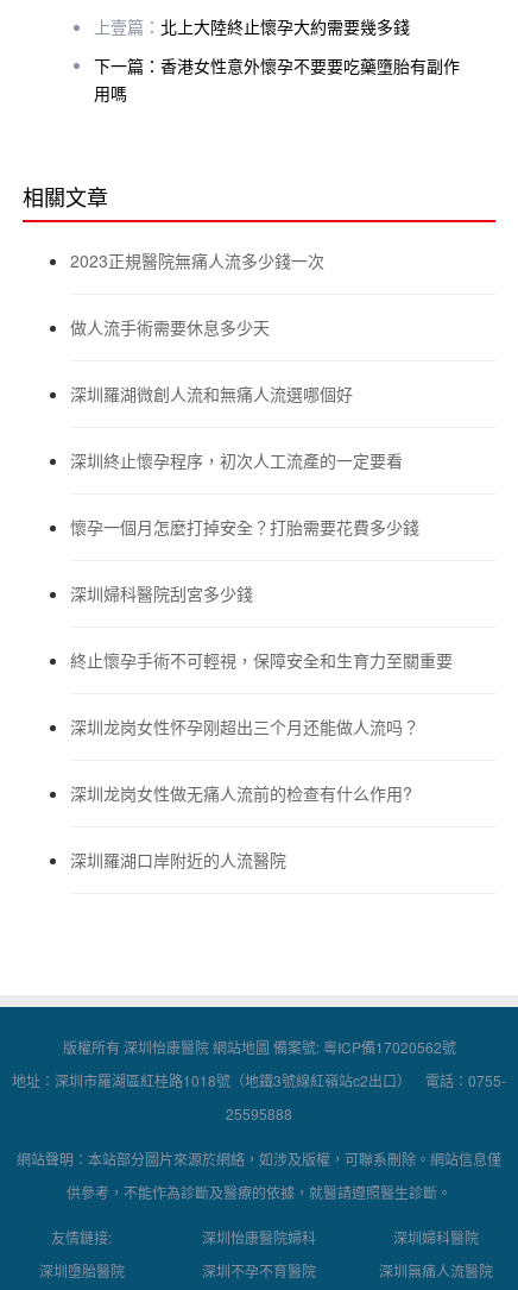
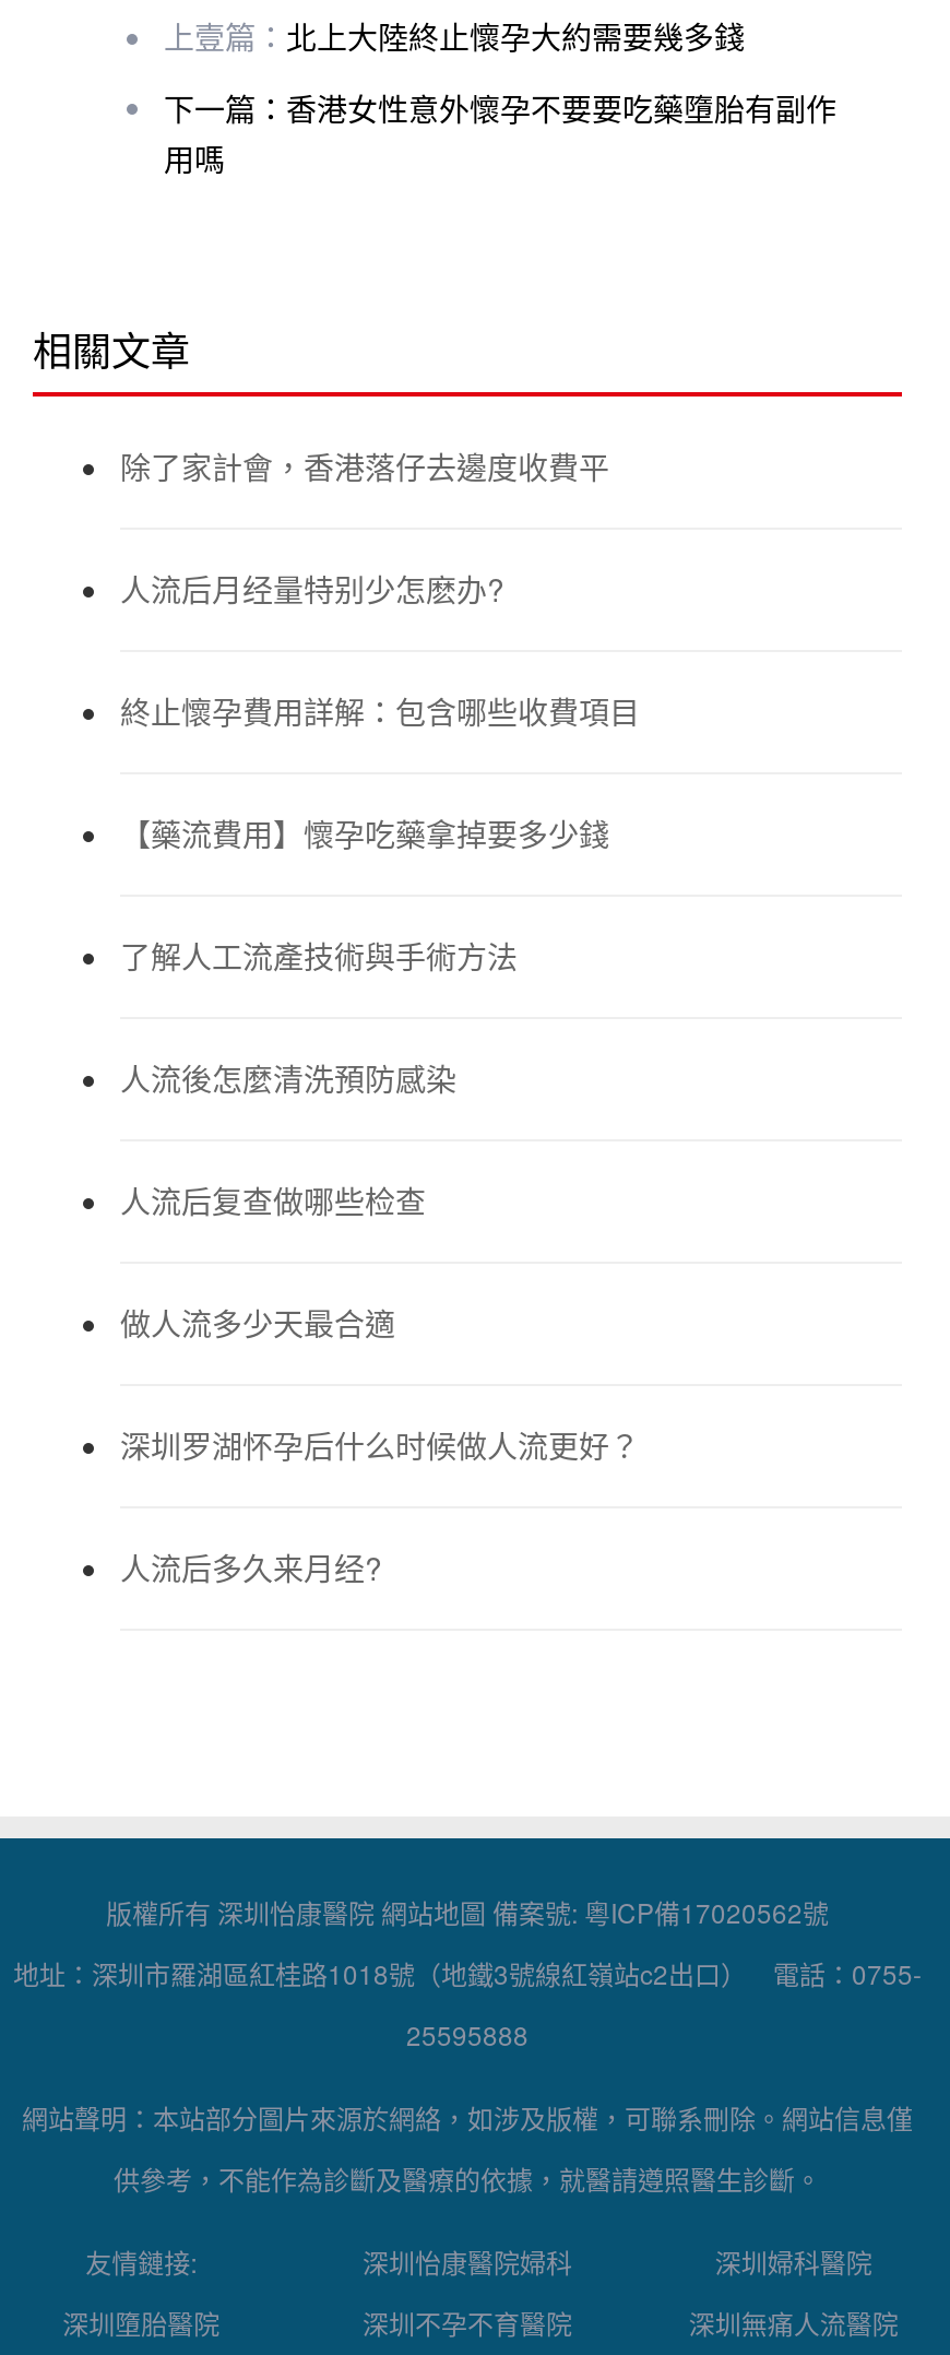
- 2023正規醫院無痛人流多少錢一次
+ 除了家計會，香港落仔去邊度收費平

- 做人流手術需要休息多少天
+ 人流后月经量特别少怎麽办?

- 深圳羅湖微創人流和無痛人流選哪個好
+ 終止懷孕費用詳解：包含哪些收費項目

- 深圳終止懷孕程序，初次人工流產的一定要看
+ 【藥流費用】懷孕吃藥拿掉要多少錢

- 懷孕一個月怎麼打掉安全？打胎需要花費多少錢
+ 了解人工流產技術與手術方法

- 深圳婦科醫院刮宮多少錢
+ 人流後怎麼清洗預防感染

- 終止懷孕手術不可輕視，保障安全和生育力至關重要
+ 人流后复查做哪些检查

- 深圳龙岗女性怀孕刚超出三个月还能做人流吗？
+ 做人流多少天最合適

- 深圳龙岗女性做无痛人流前的检查有什么作用?
+ 深圳罗湖怀孕后什么时候做人流更好？

- 深圳羅湖口岸附近的人流醫院
+ 人流后多久来月经?
